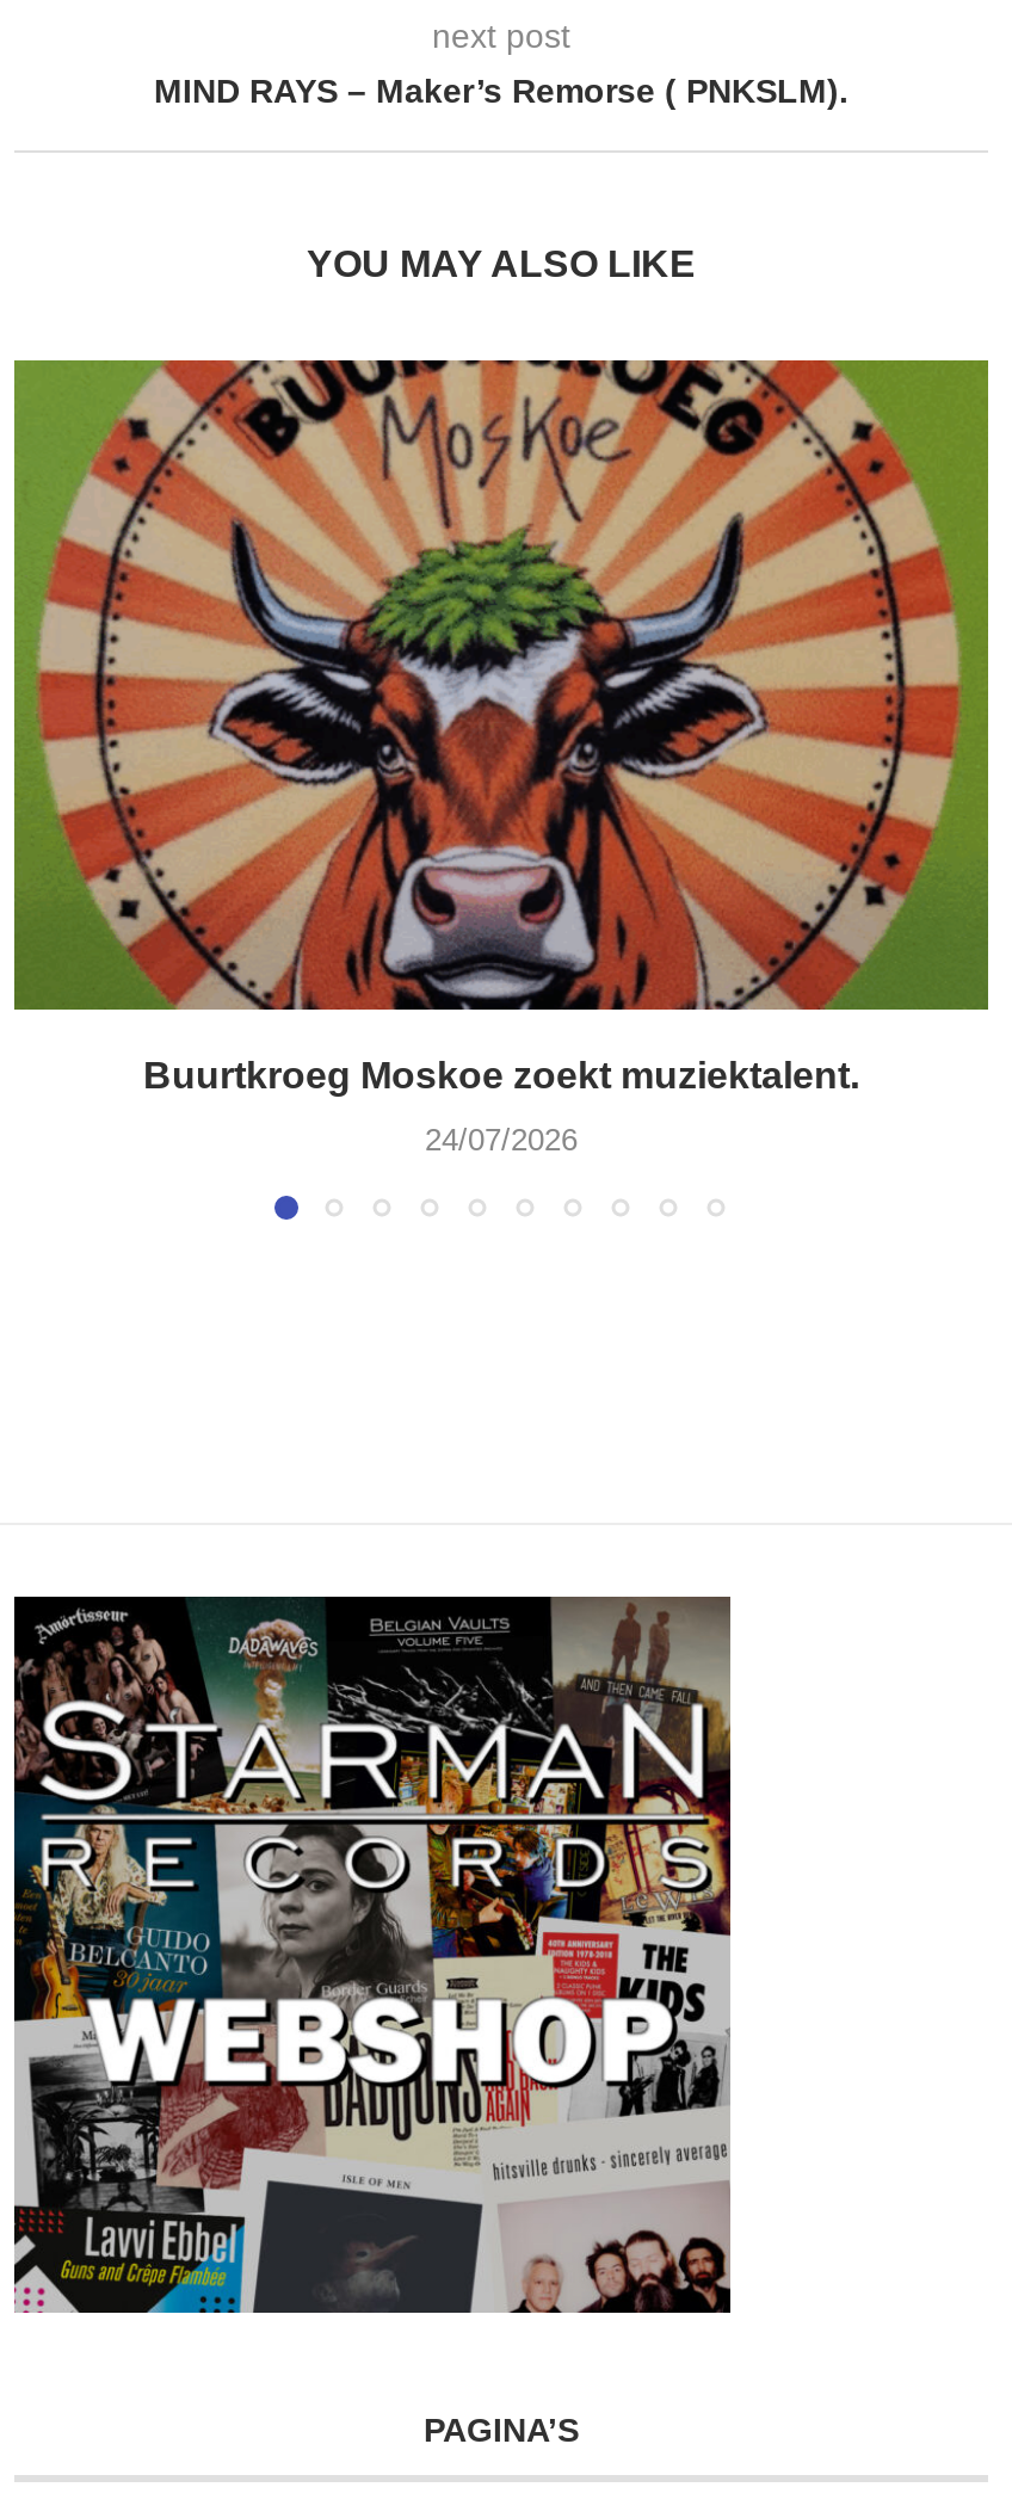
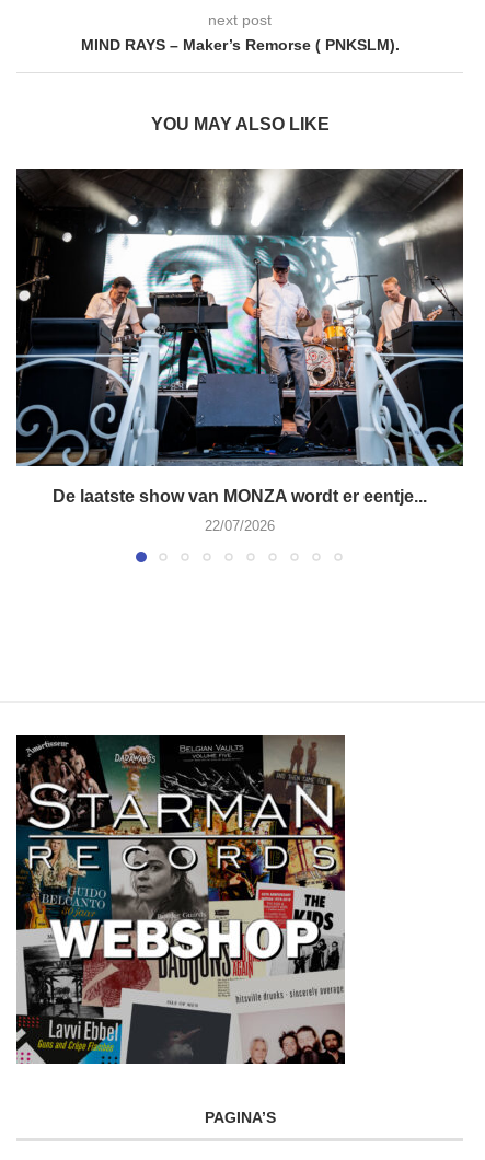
- [image]
- Buurtkroeg Moskoe zoekt muziektalent.
+ [image]
+ De laatste show van MONZA wordt er eentje...

- 24/07/2026
+ 22/07/2026
